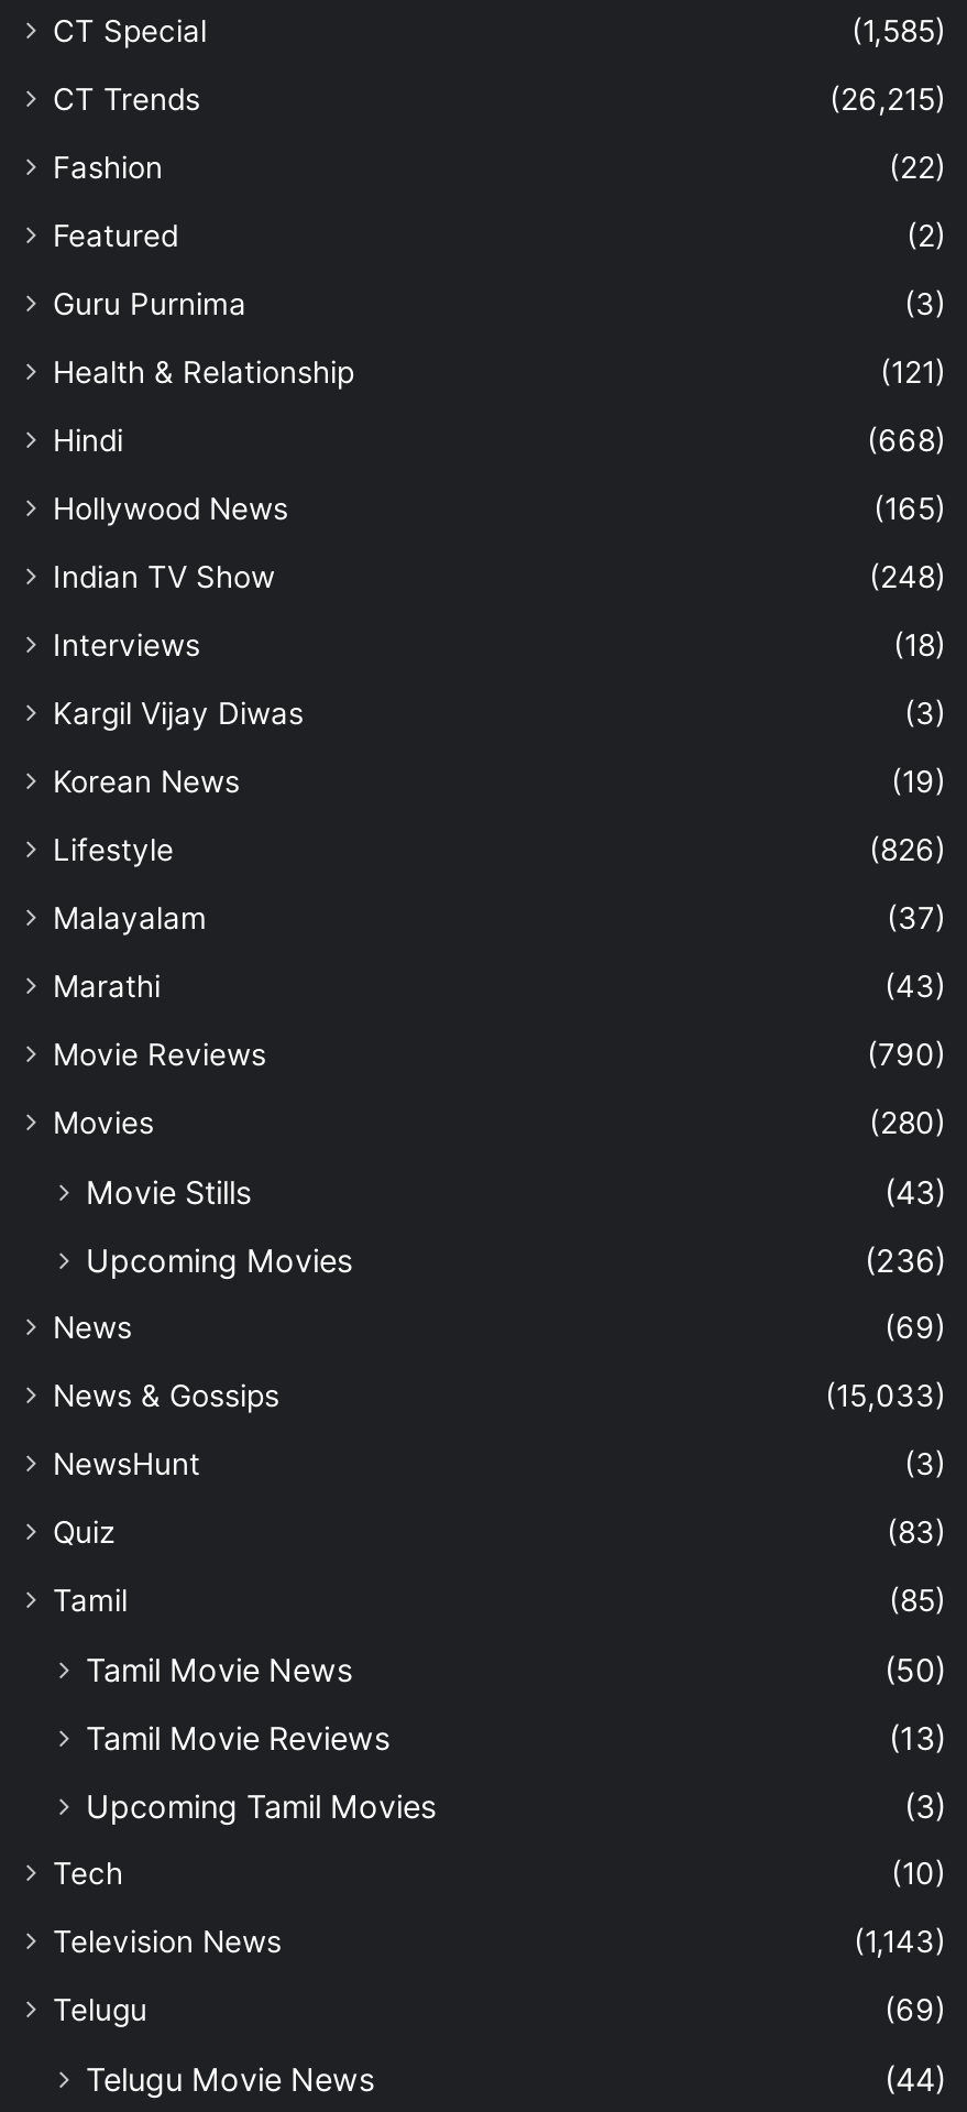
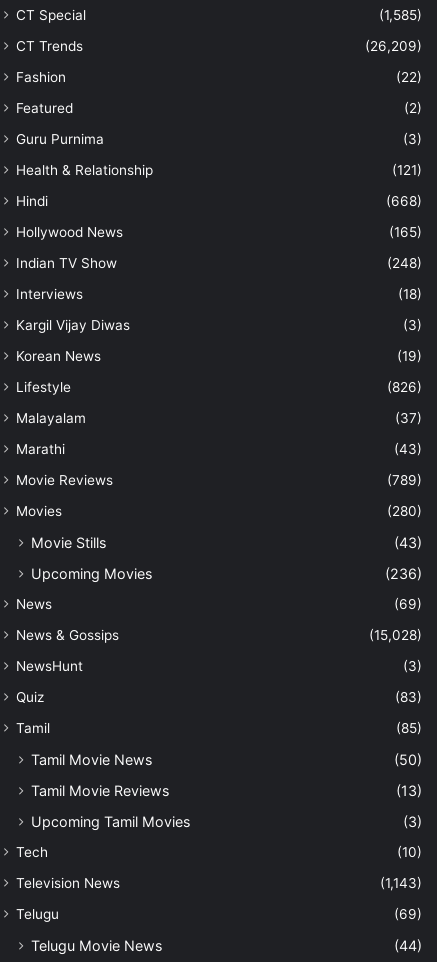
- (26,215)
+ (26,209)

- (790)
+ (789)

- (15,033)
+ (15,028)
